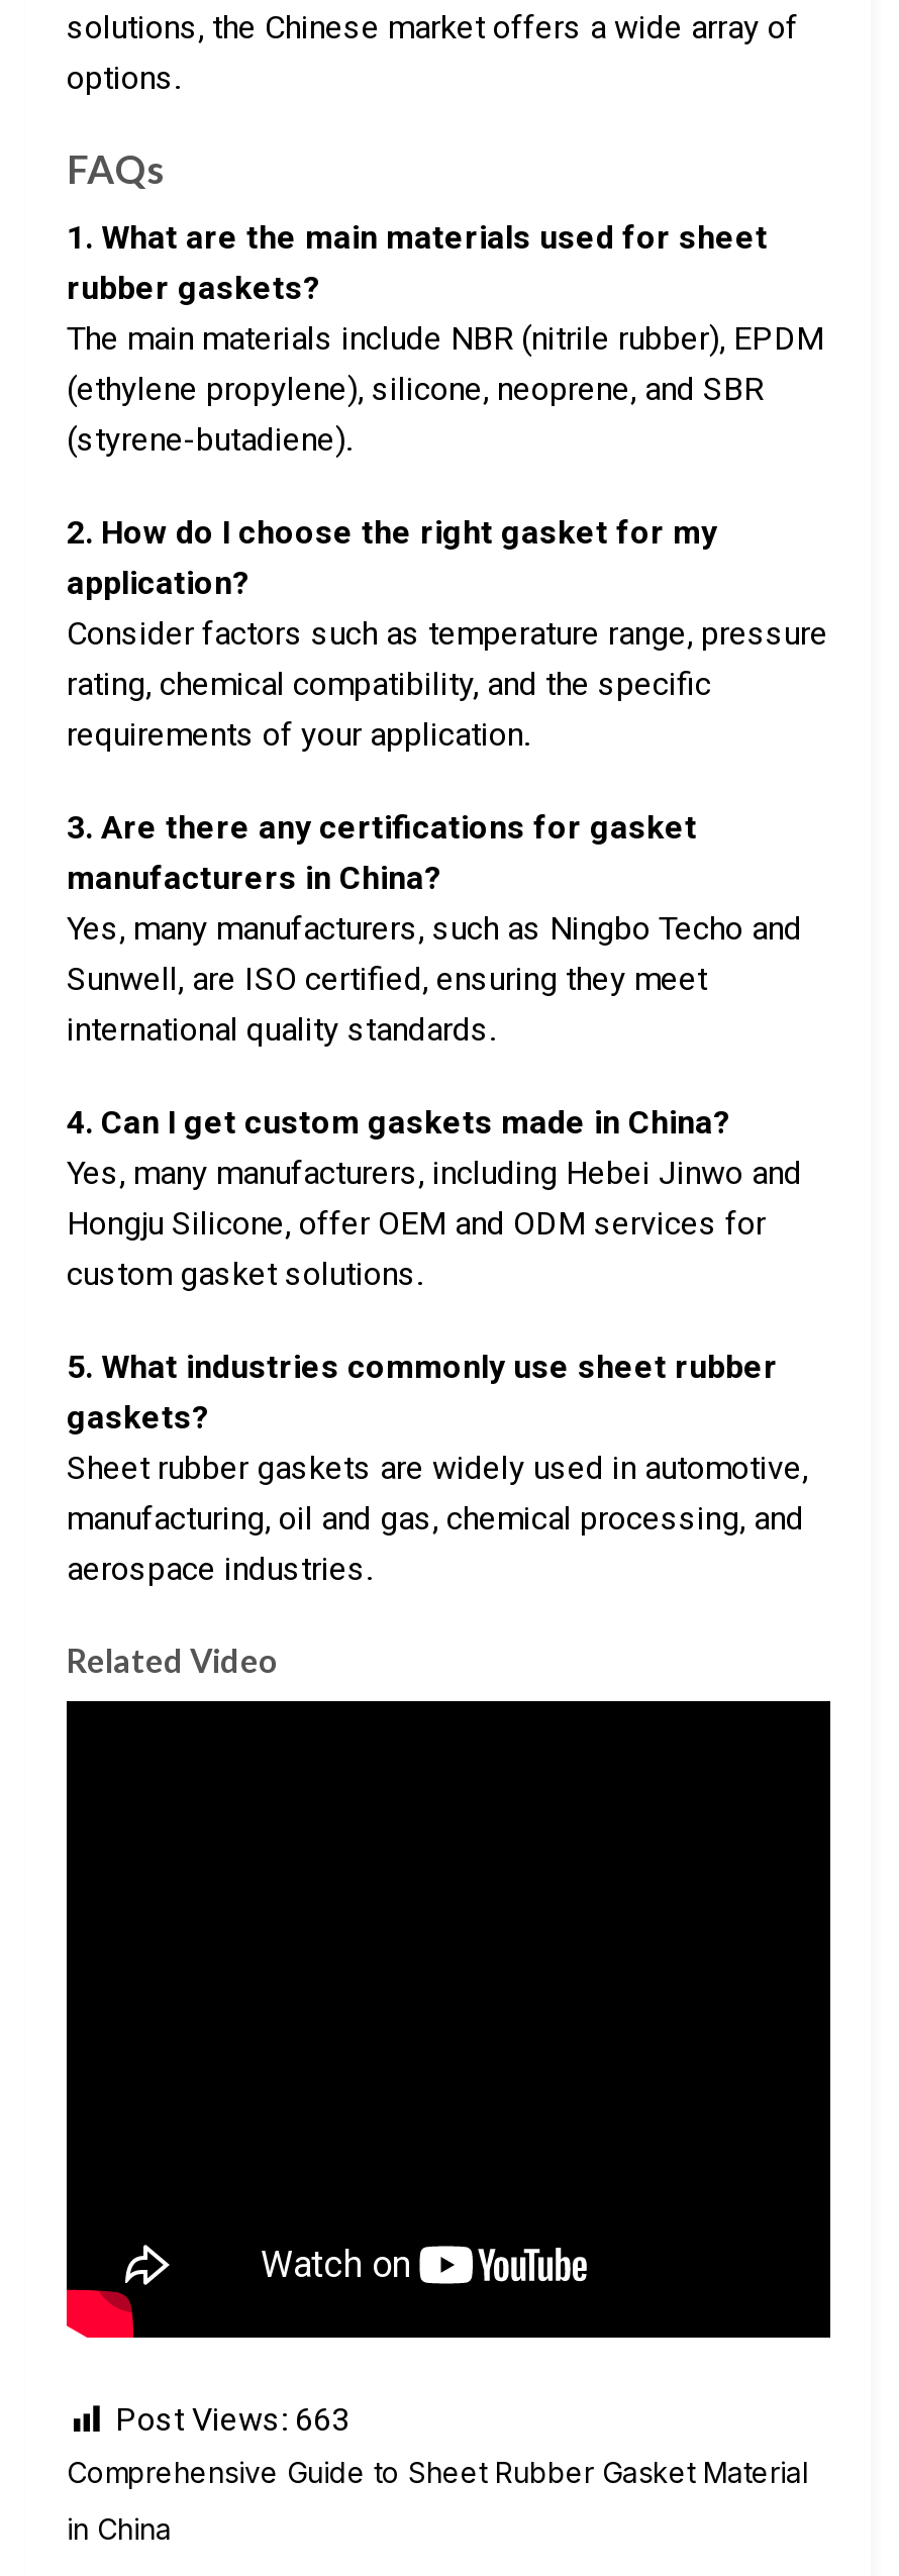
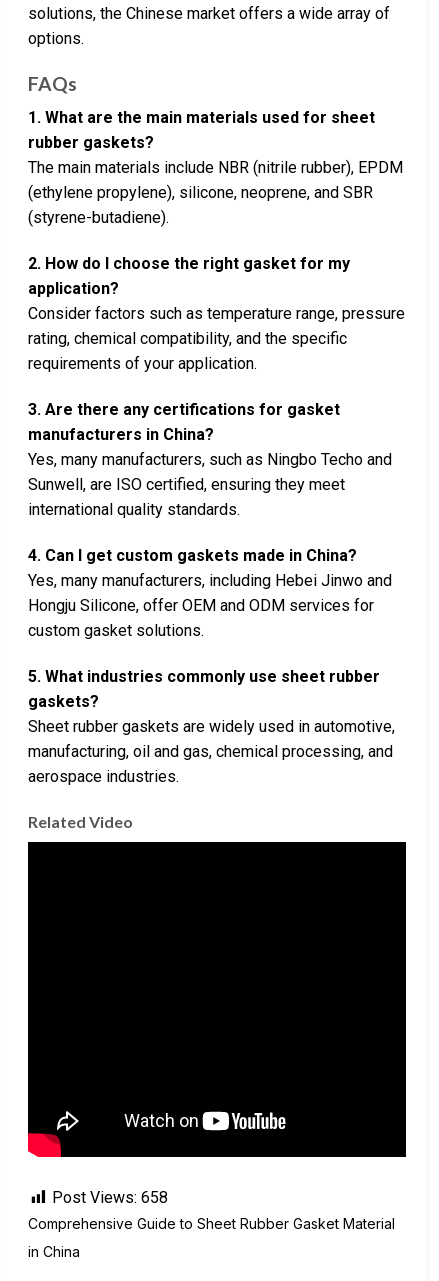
- Post Views: 663
+ Post Views: 658
